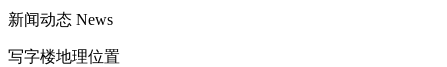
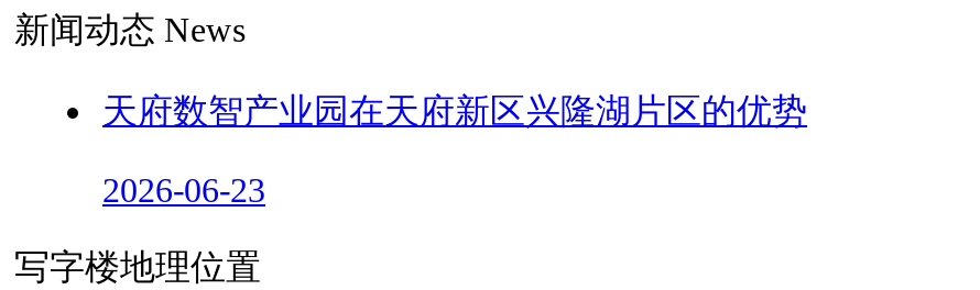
+ 天府数智产业园在天府新区兴隆湖片区的优势
+ 2026-06-23
